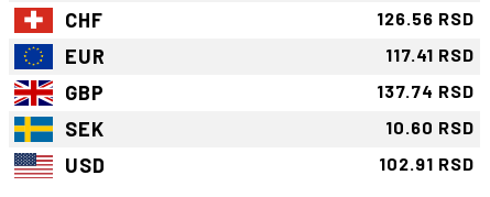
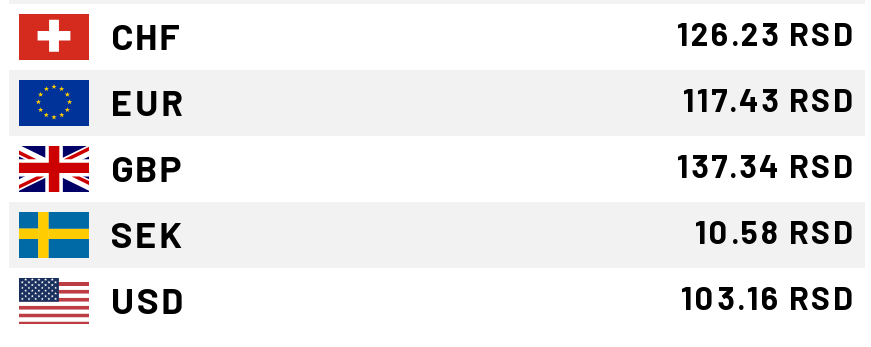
- 126.56 RSD
+ 126.23 RSD

- 117.41 RSD
+ 117.43 RSD

- 137.74 RSD
+ 137.34 RSD

- 10.60 RSD
+ 10.58 RSD

- 102.91 RSD
+ 103.16 RSD
